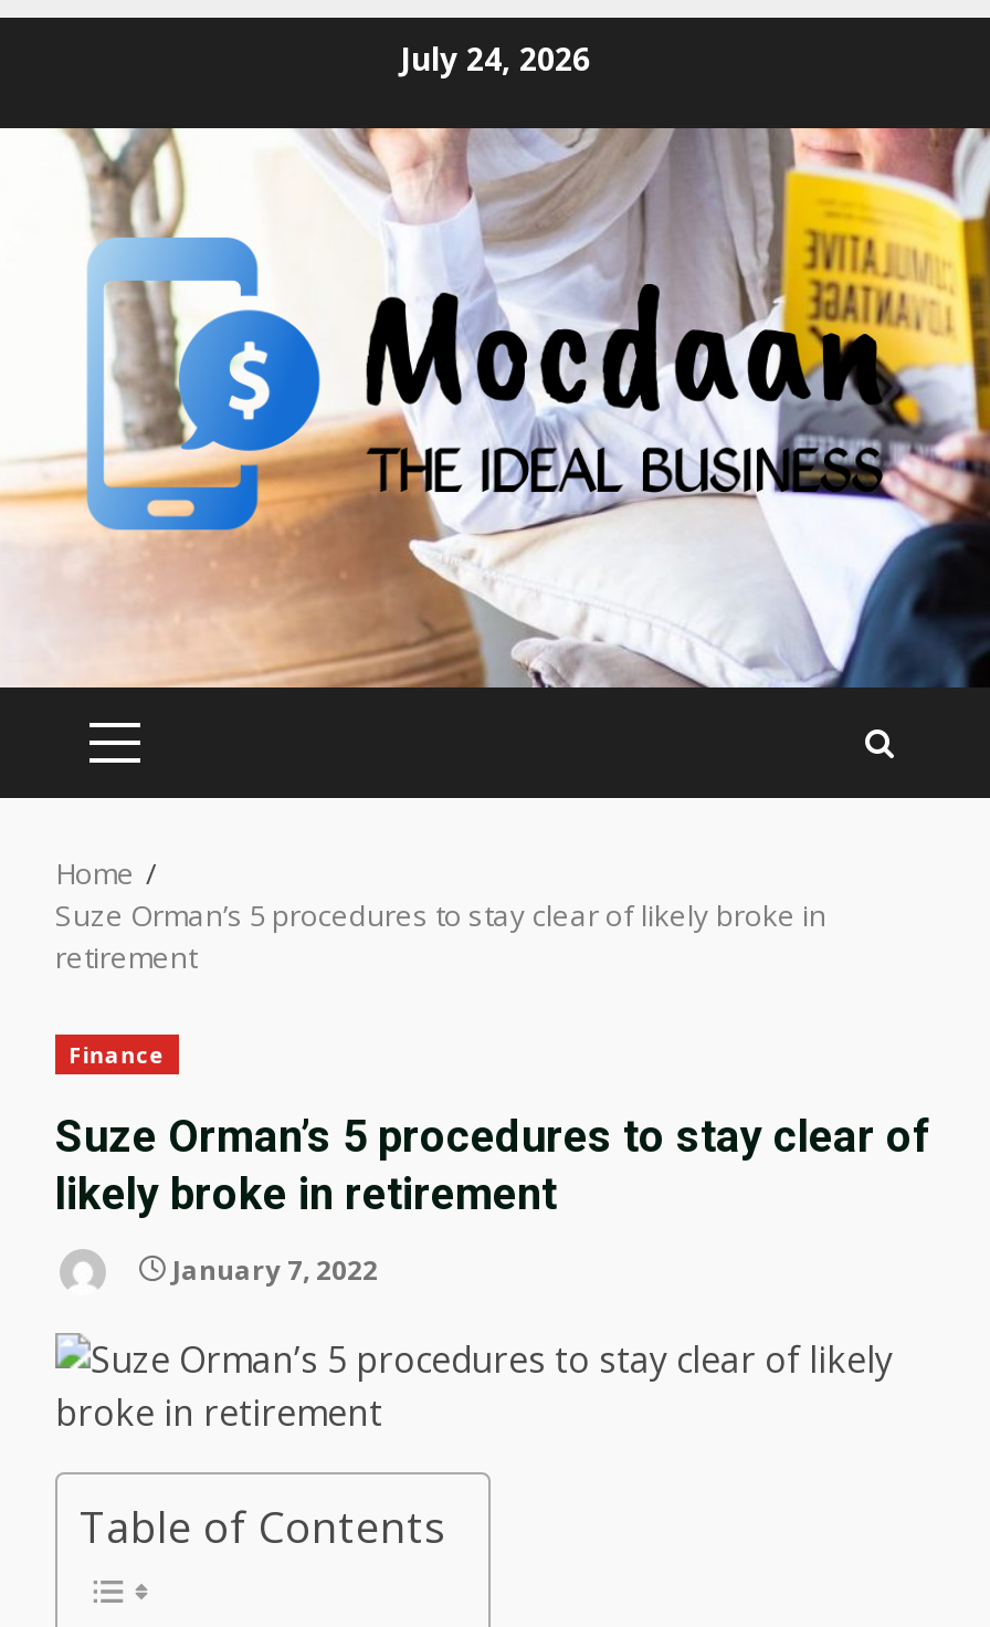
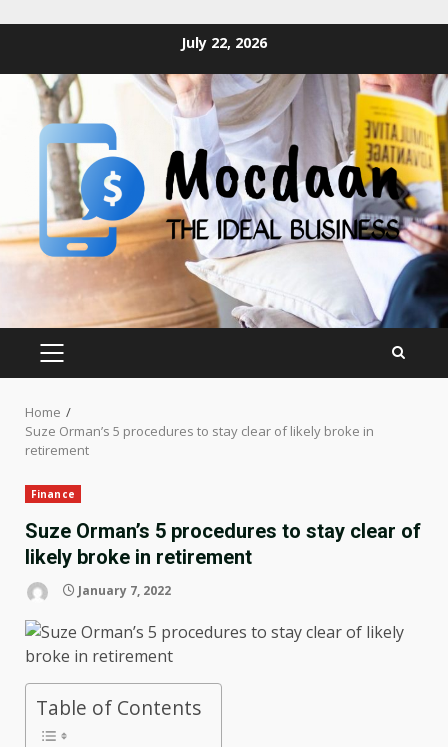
- July 24, 2026
+ July 22, 2026
